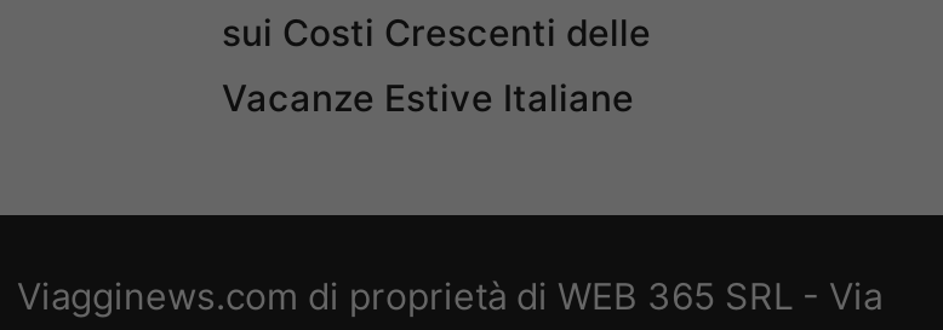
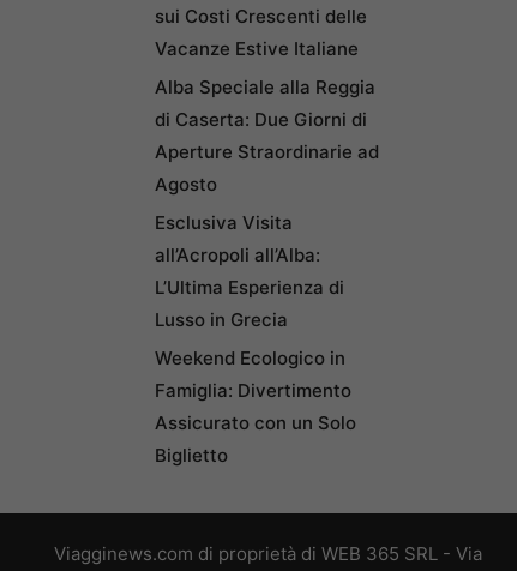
+ Alba Speciale alla Reggia
+ di Caserta: Due Giorni di
+ Aperture Straordinarie ad
+ Agosto
+ Esclusiva Visita
+ all’Acropoli all’Alba:
+ L’Ultima Esperienza di
+ Lusso in Grecia
+ Weekend Ecologico in
+ Famiglia: Divertimento
+ Assicurato con un Solo
+ Biglietto
